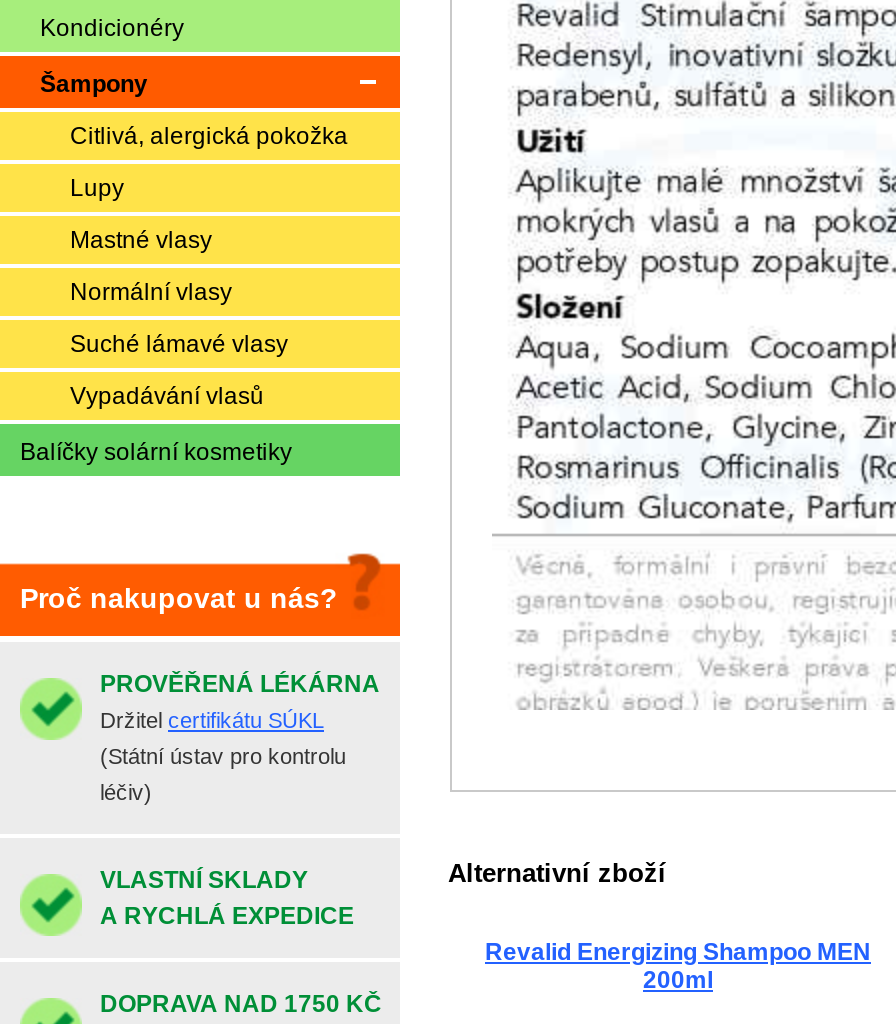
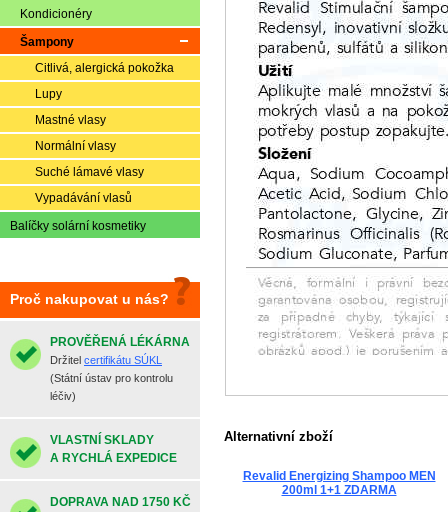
- 200ml
+ 200ml 1+1 ZDARMA
